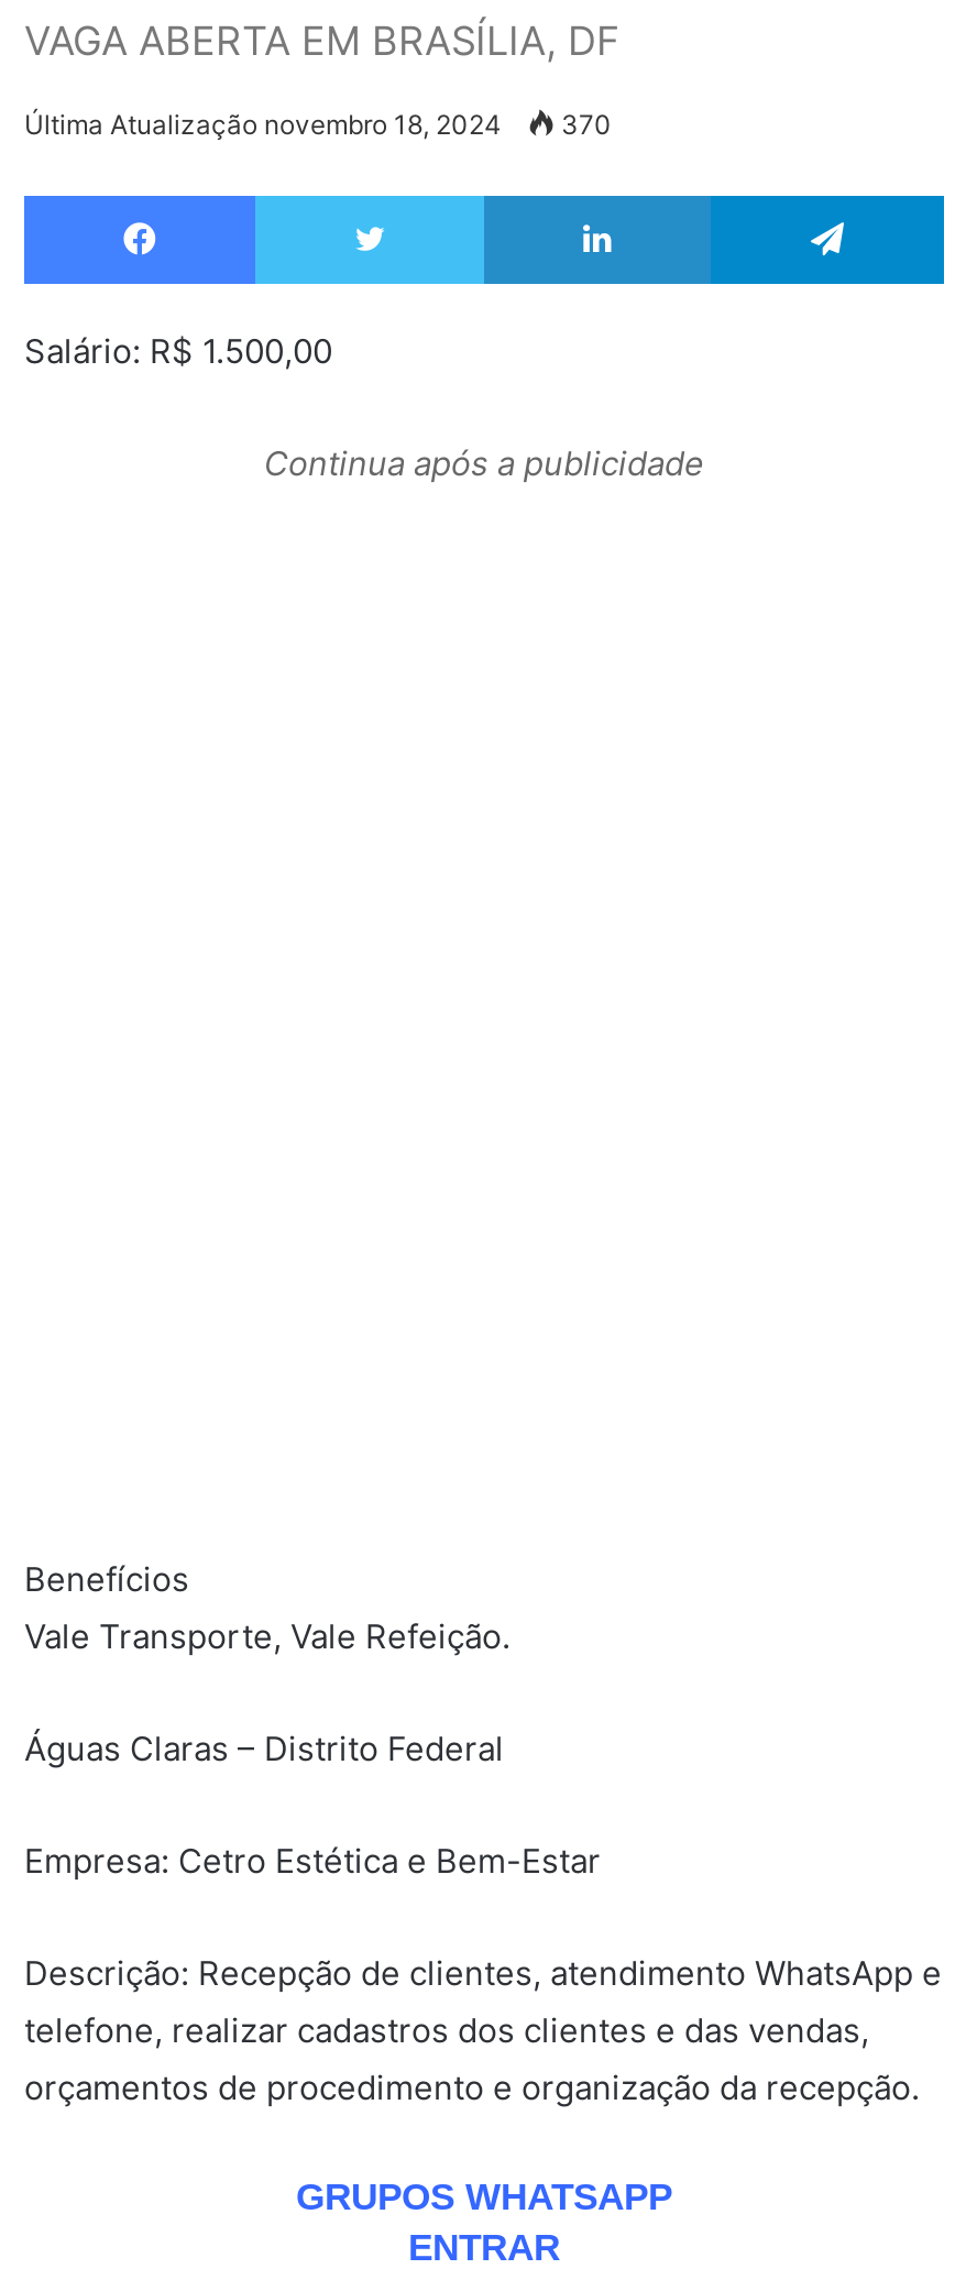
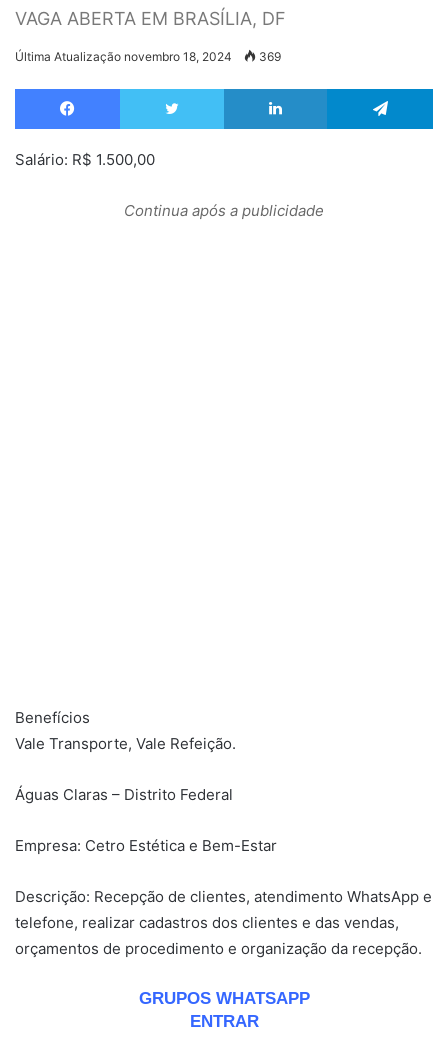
- Última Atualização novembro 18, 2024 370
+ Última Atualização novembro 18, 2024 369
